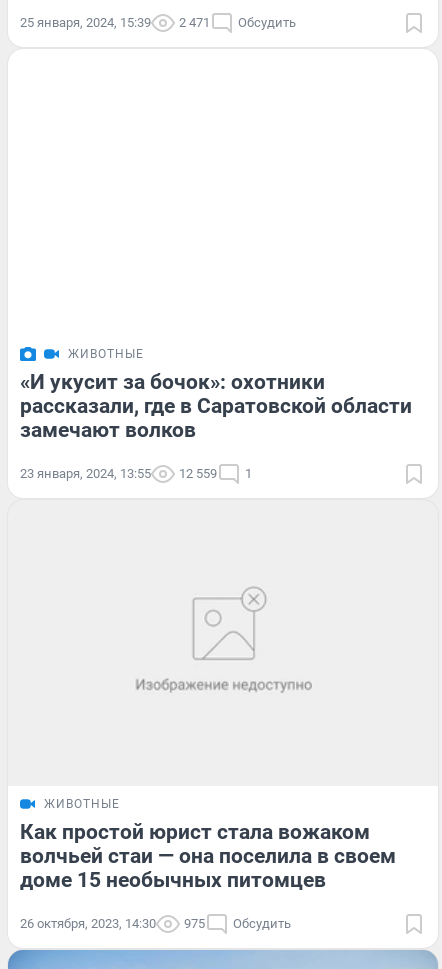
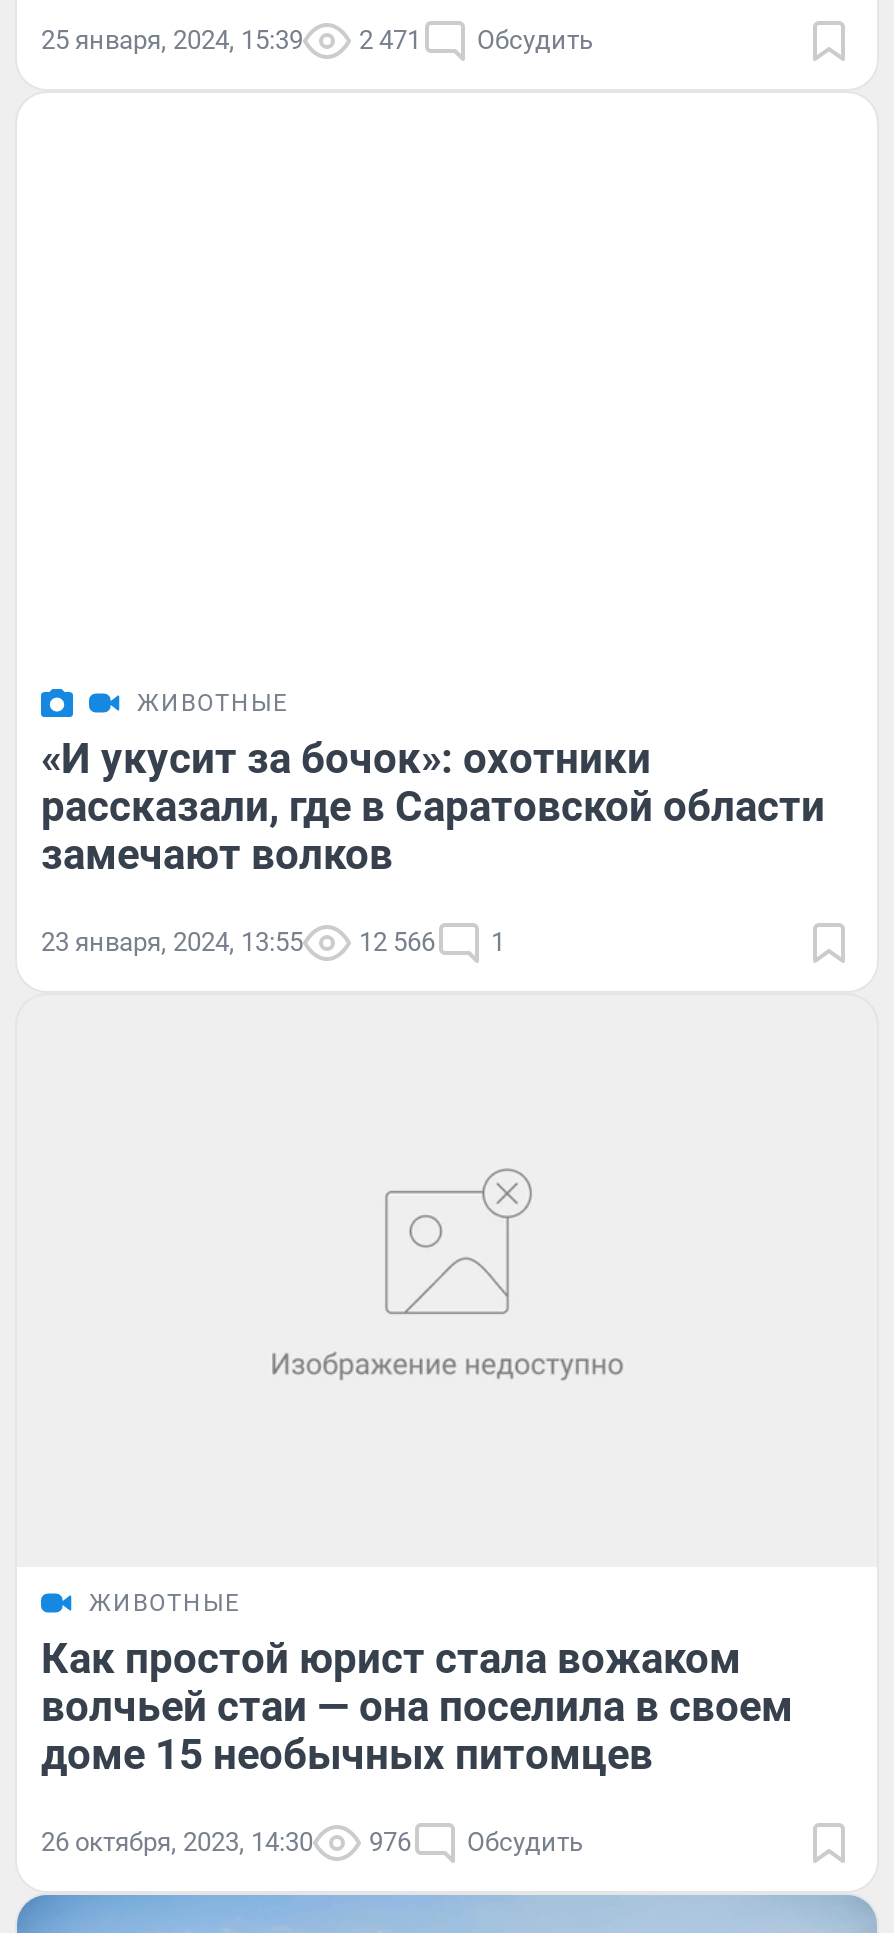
- 23 января, 2024, 13:55 12 559 1
+ 23 января, 2024, 13:55 12 566 1

- 26 октября, 2023, 14:30 975 Обсудить
+ 26 октября, 2023, 14:30 976 Обсудить
